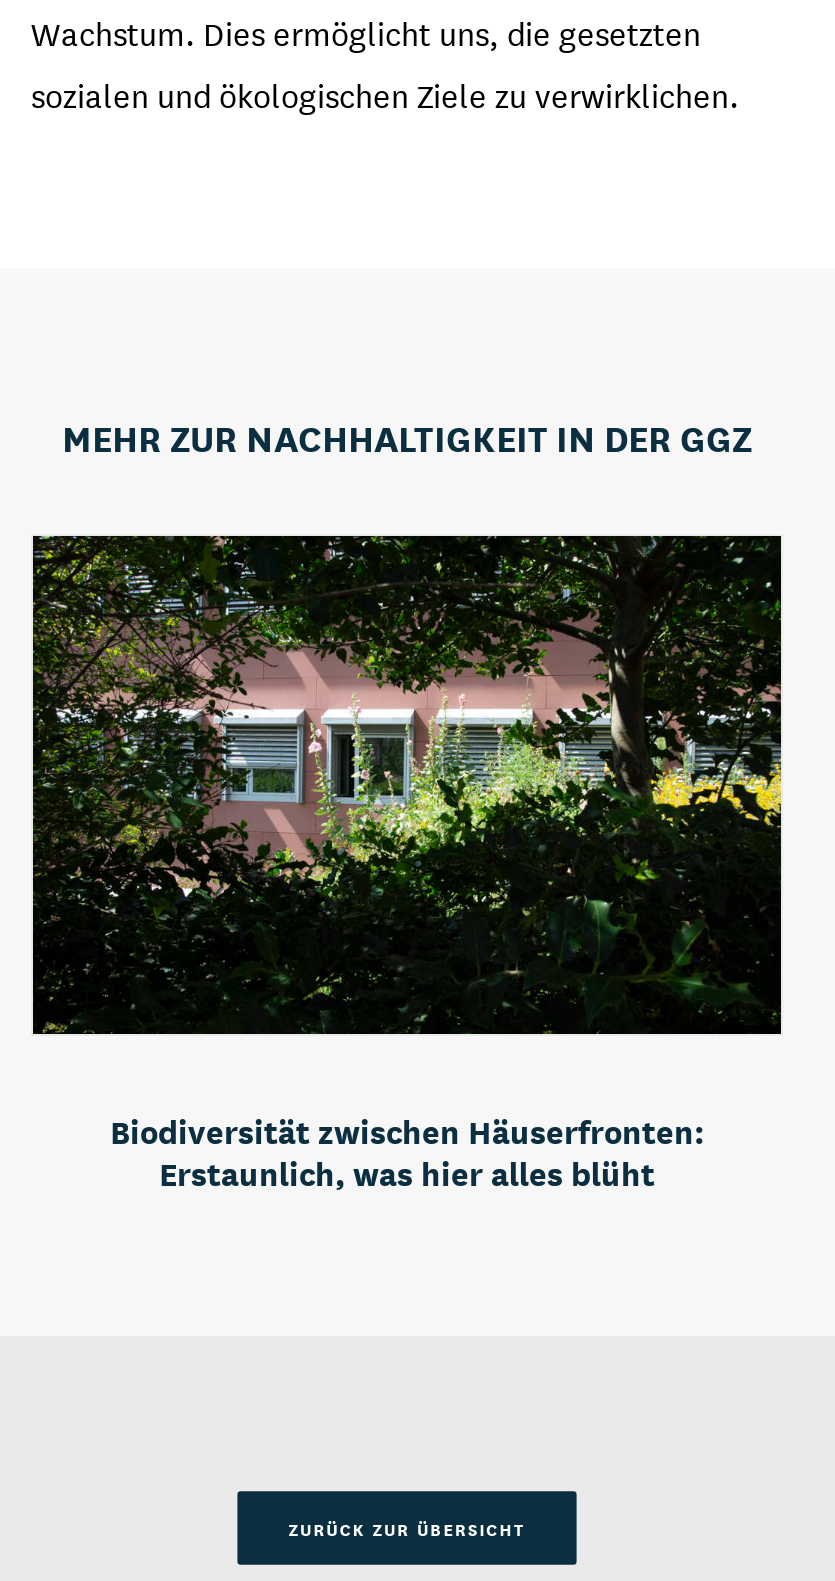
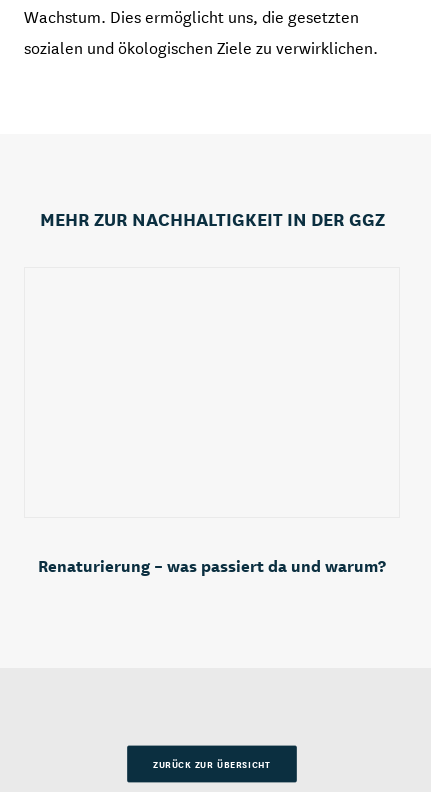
- [image]

- Biodiversität zwischen Häuserfronten:
- Erstaunlich, was hier alles blüht
+ Renaturierung – was passiert da und warum?
